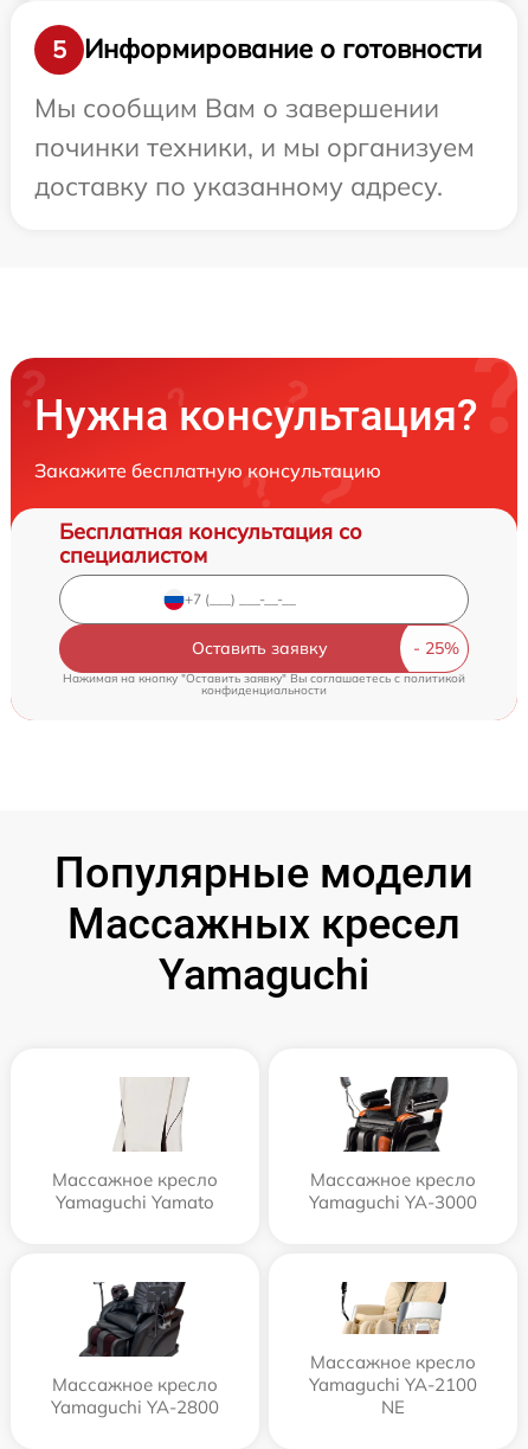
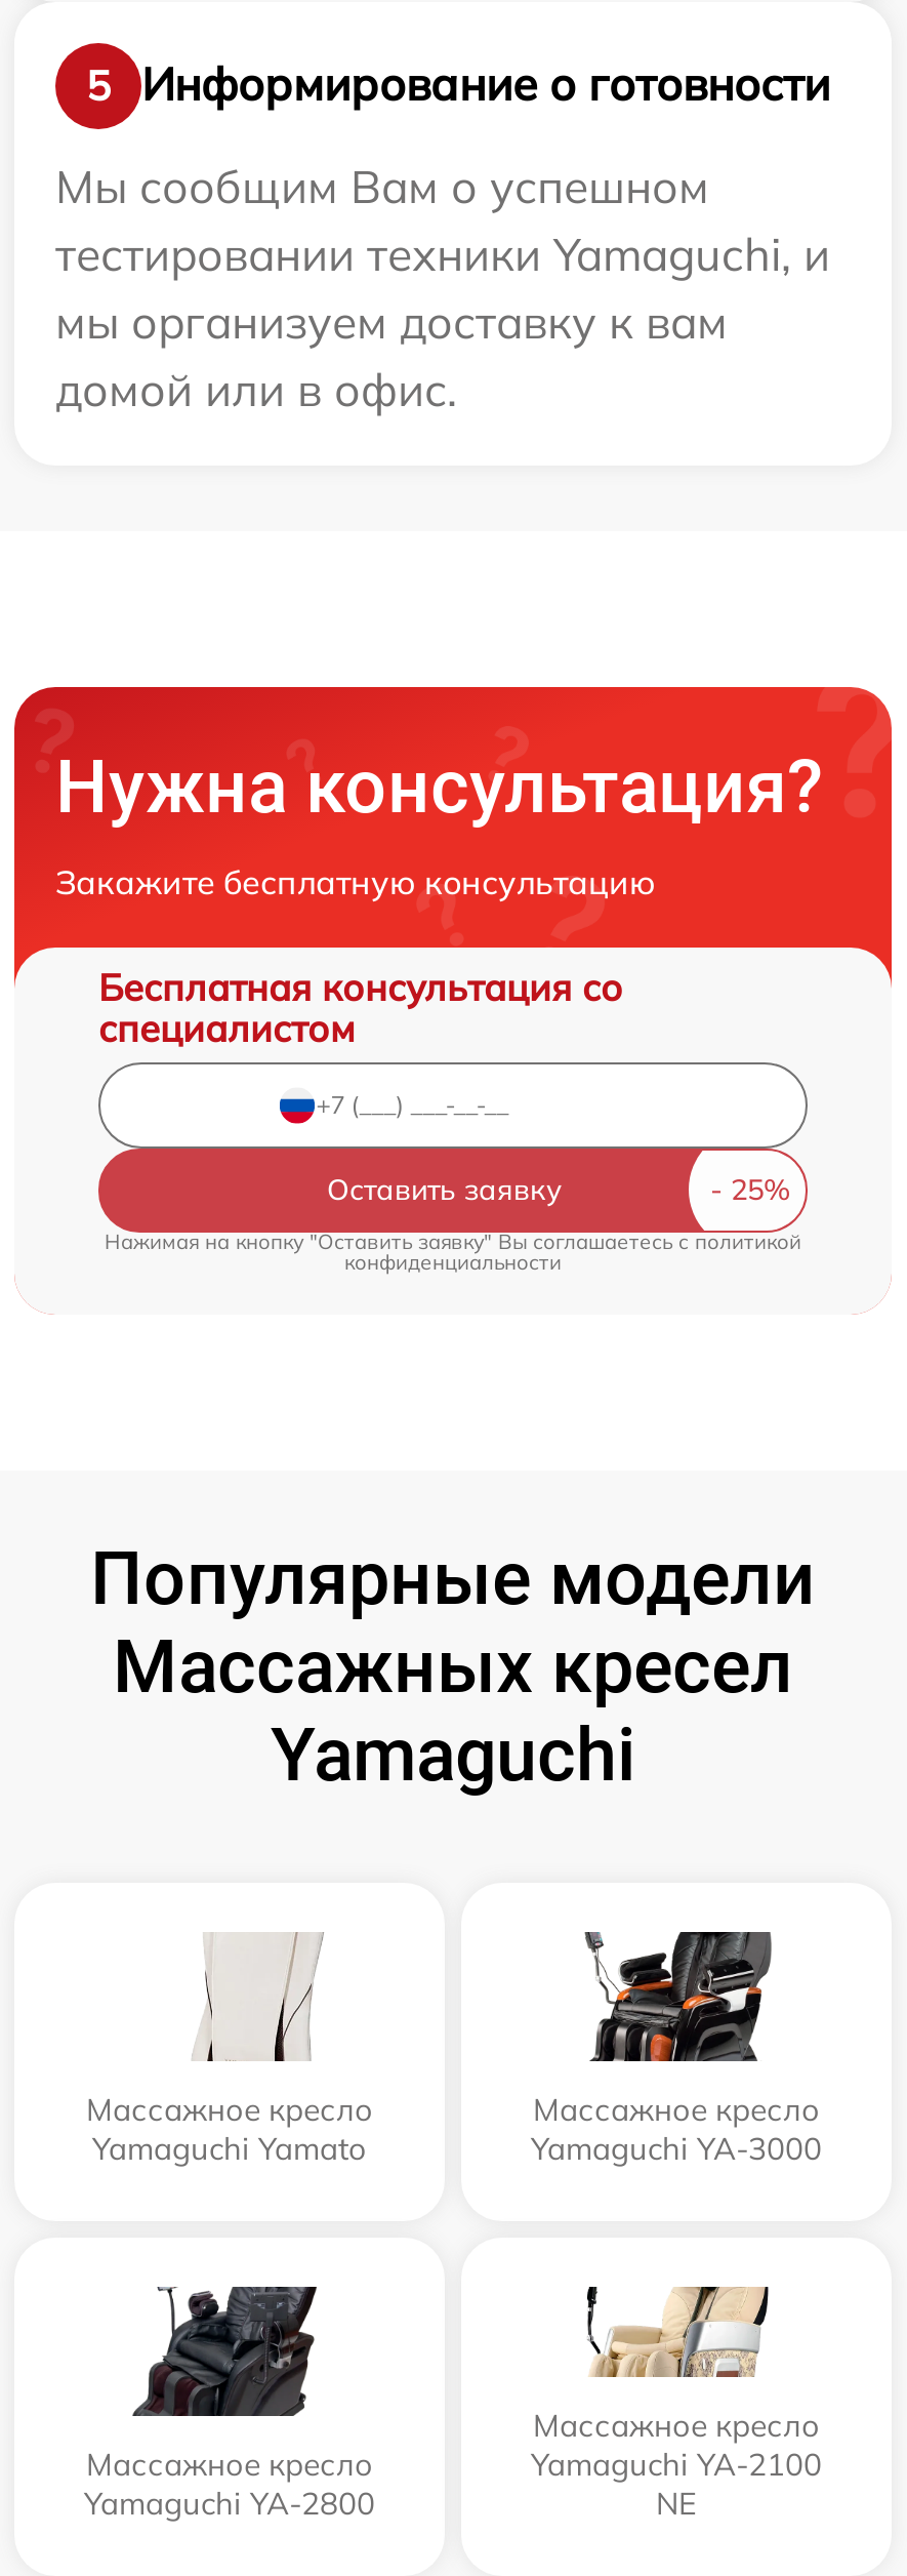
- Мы сообщим Вам о завершении
- починки техники, и мы организуем
- доставку по указанному адресу.
+ Мы сообщим Вам о успешном
+ тестировании техники Yamaguchi, и
+ мы организуем доставку к вам
+ домой или в офис.
